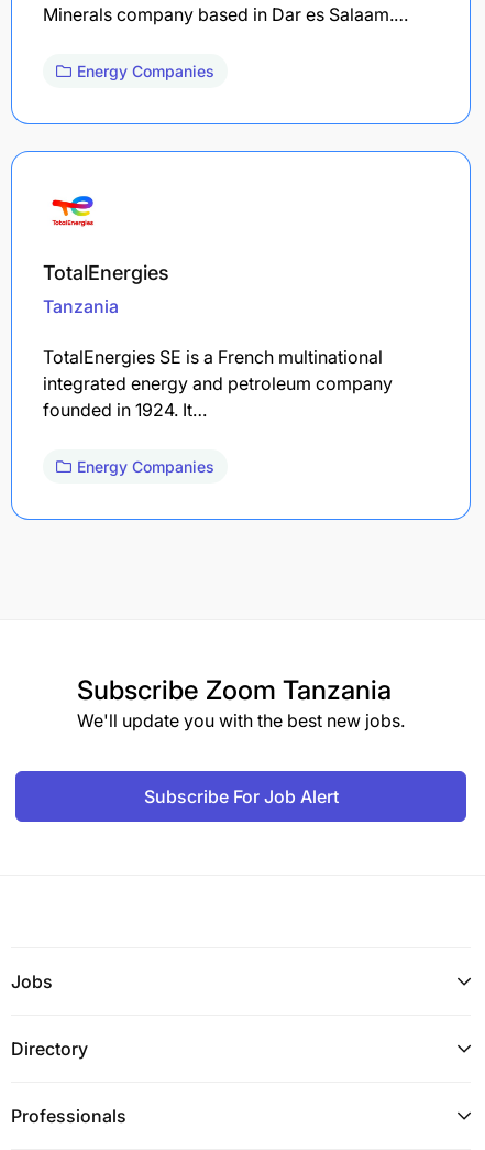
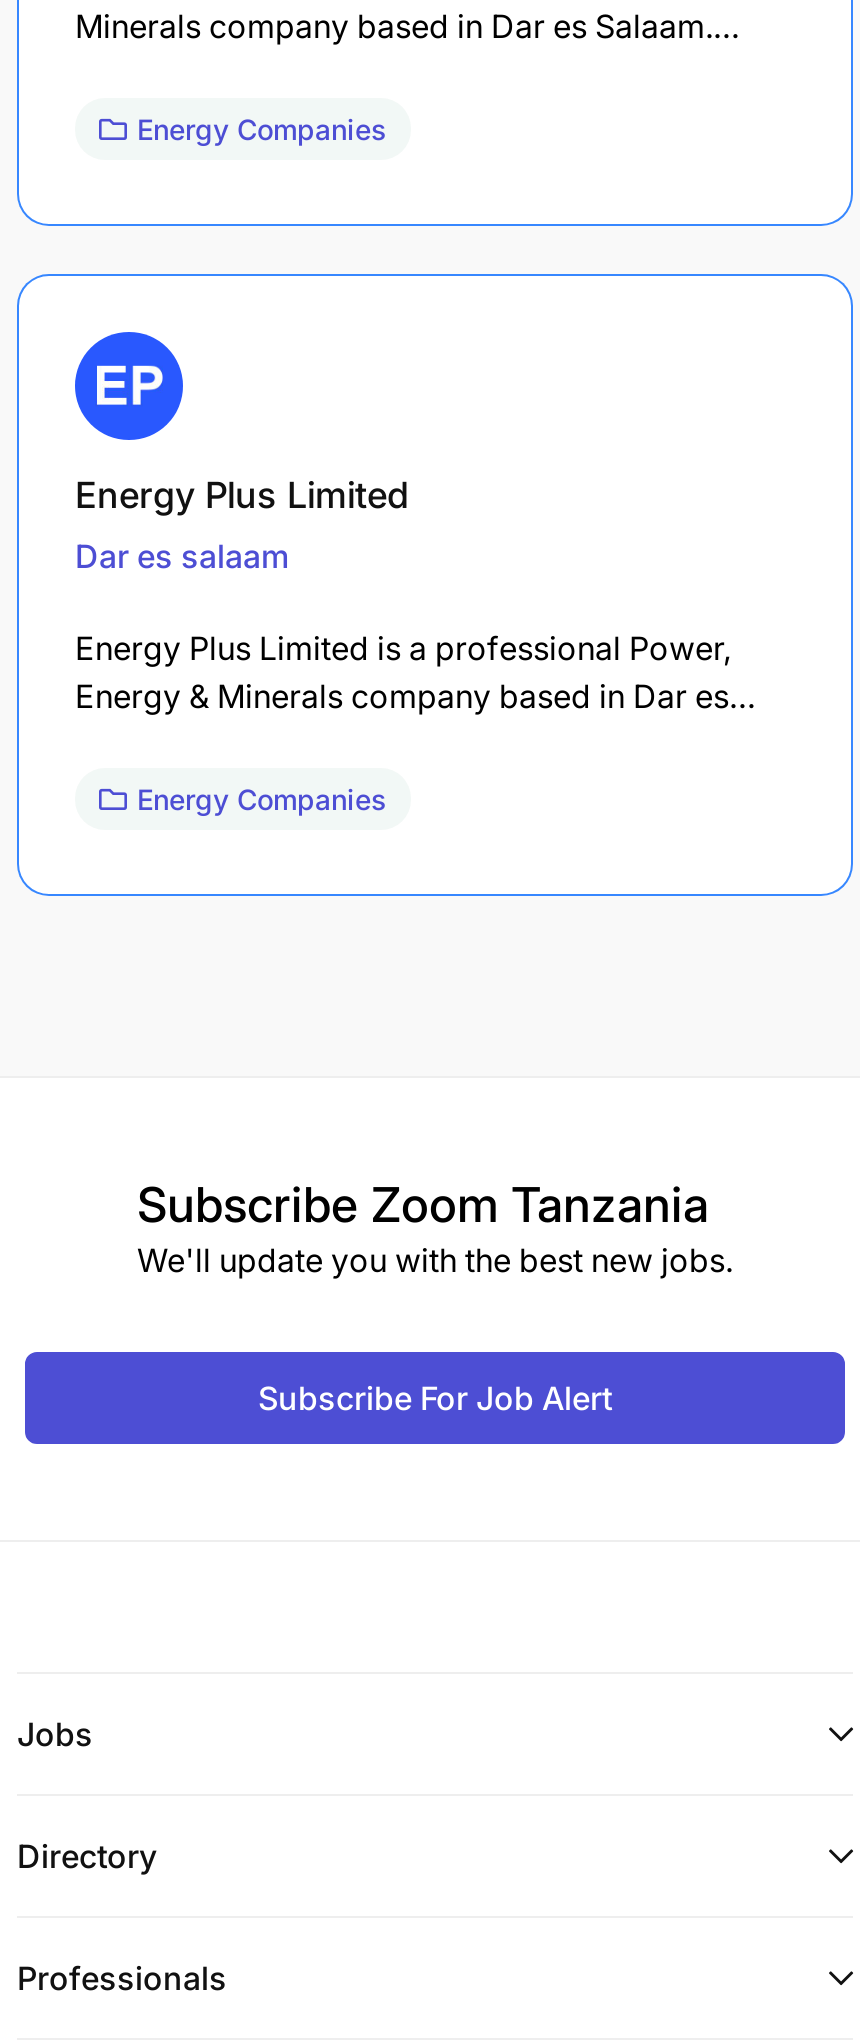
- [image]
- TotalEnergies
+ [image]
+ Energy Plus Limited

- Tanzania
+ Dar es salaam

- TotalEnergies SE is a French multinational
- integrated energy and petroleum company
- founded in 1924. It…
+ Energy Plus Limited is a professional Power,
+ Energy & Minerals company based in Dar es…
